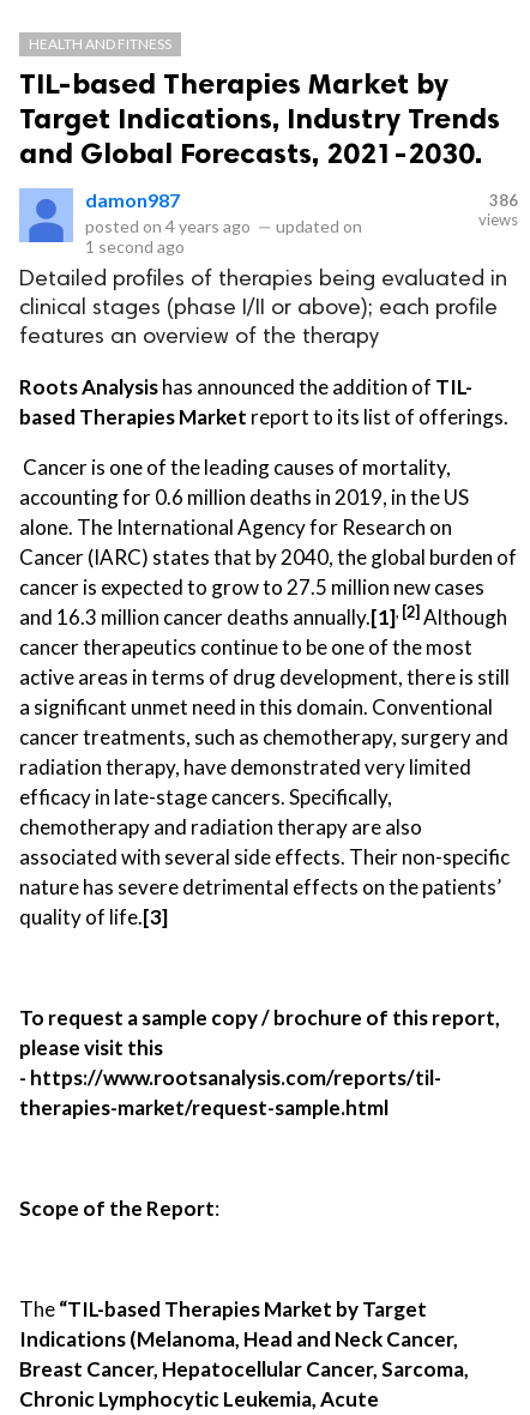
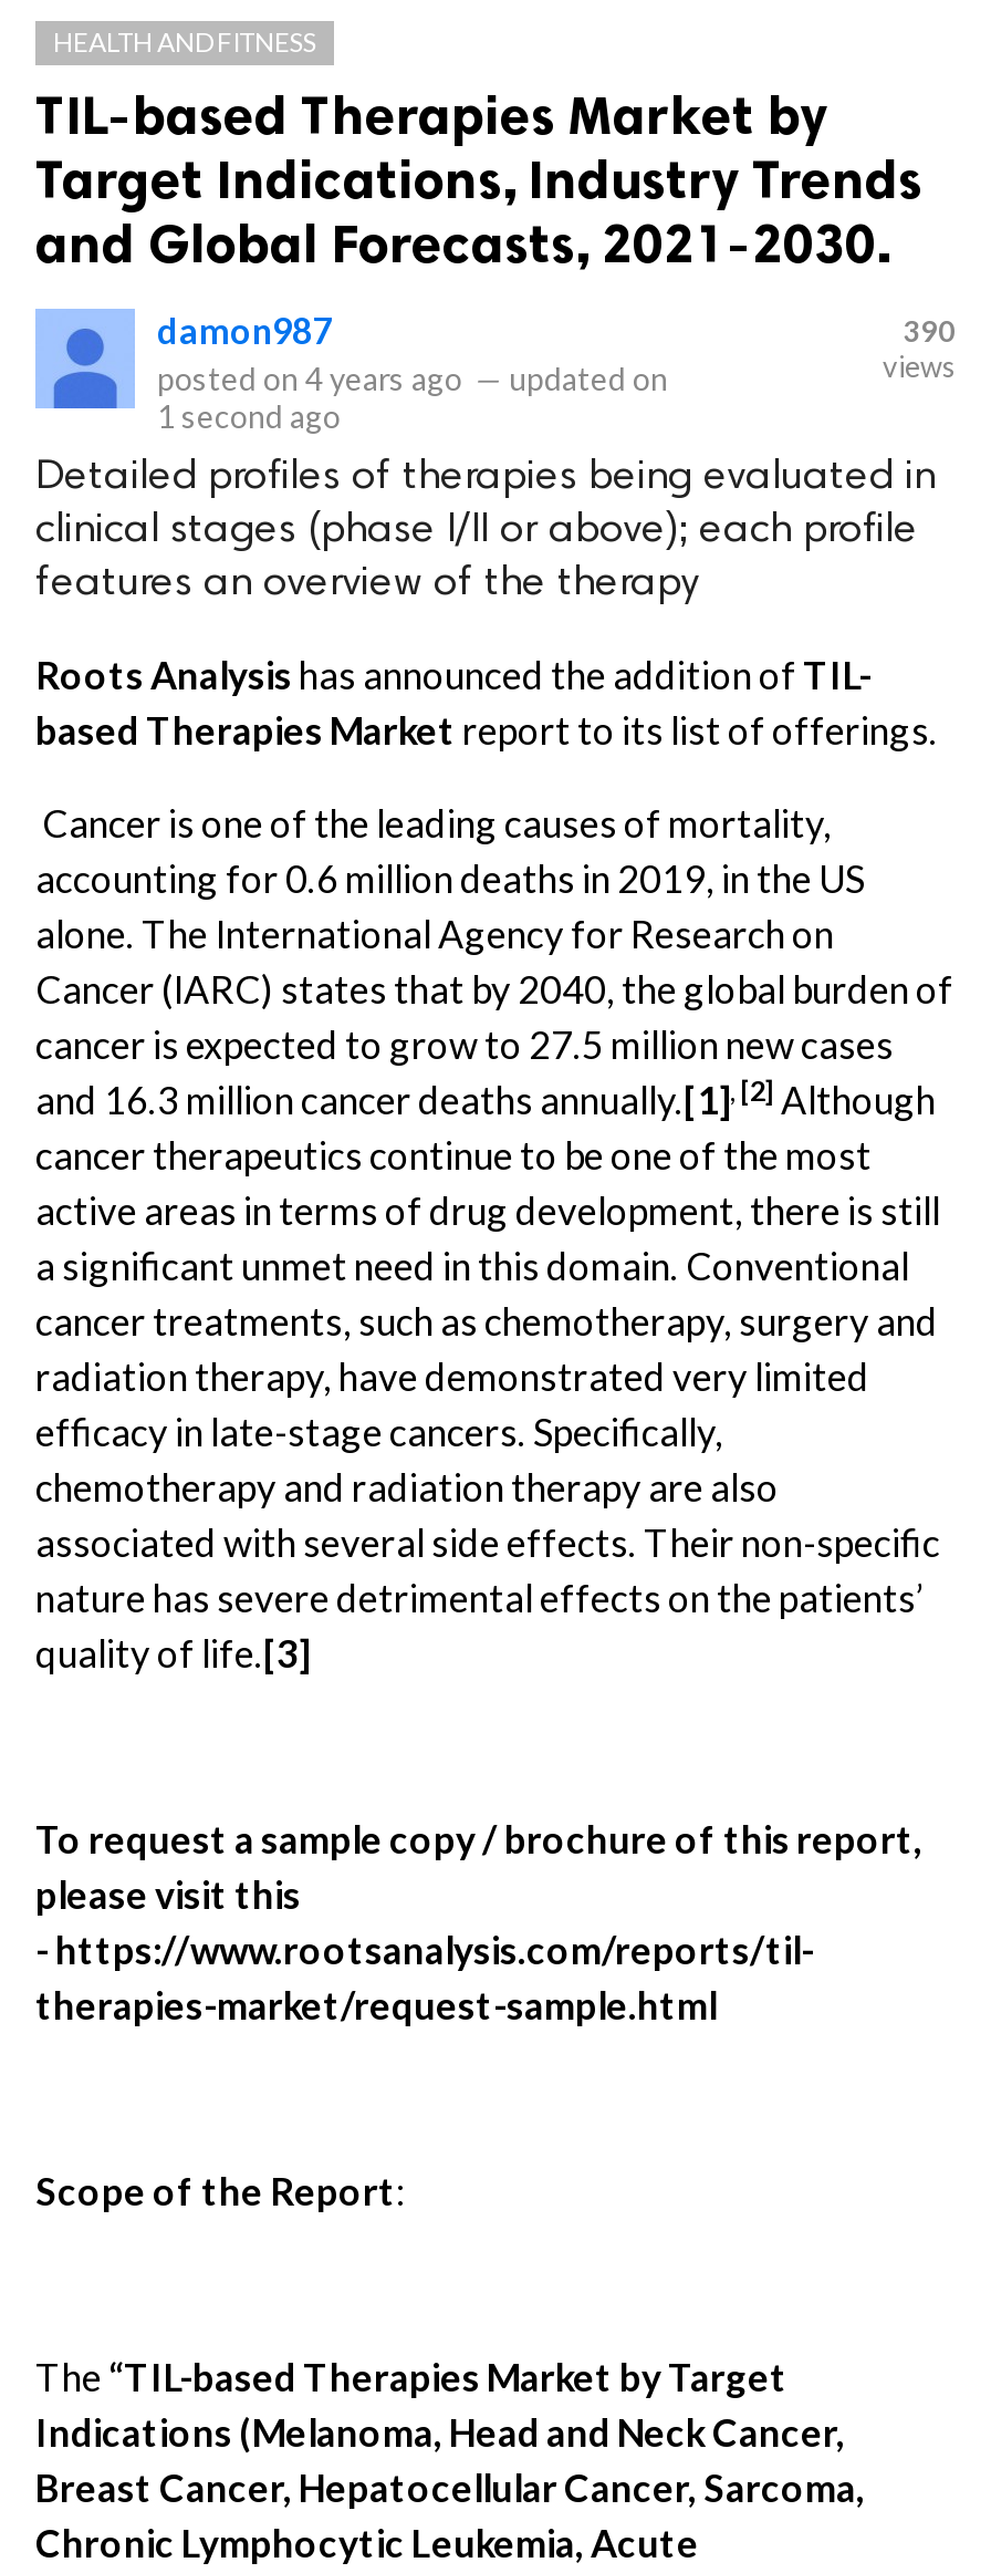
- 386
+ 390
